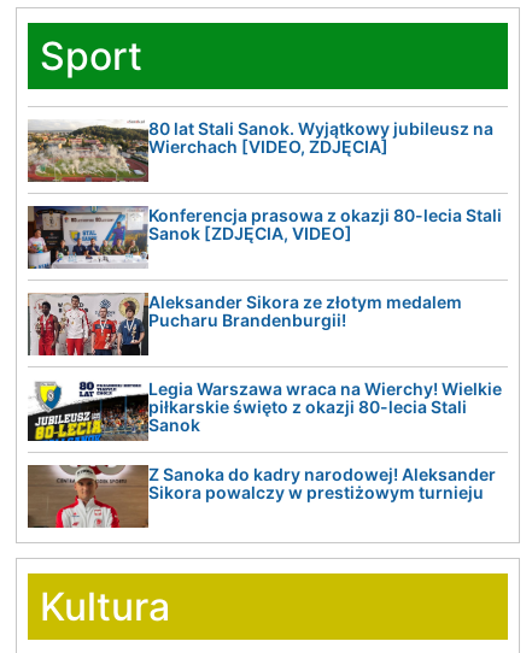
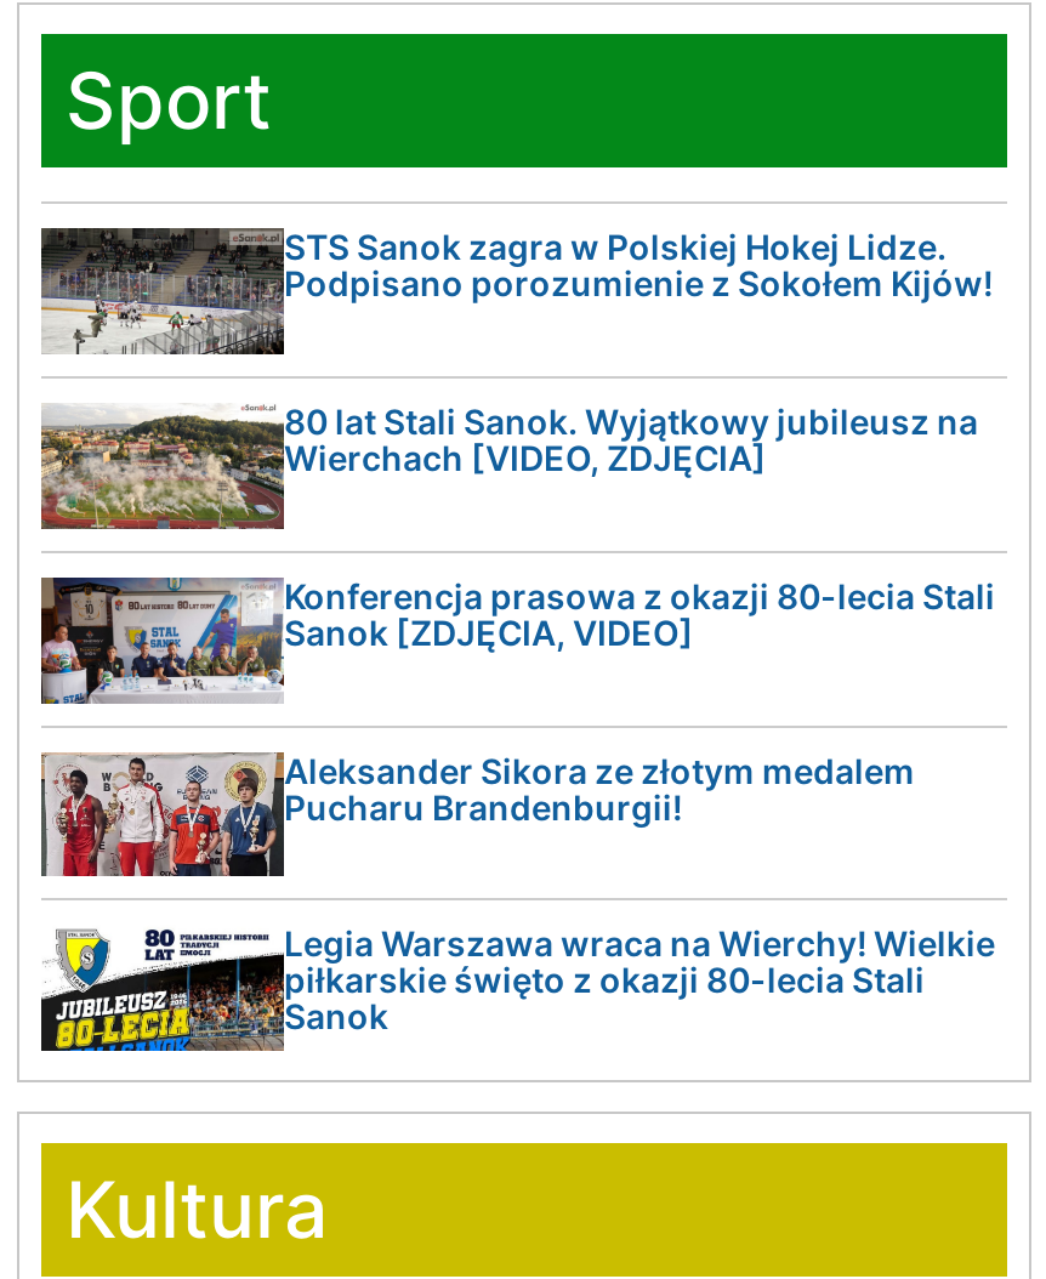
+ [image]
+ STS Sanok zagra w Polskiej Hokej Lidze.
+ Podpisano porozumienie z Sokołem Kijów!

moved down: [image] | 80 lat Stali Sanok. Wyjątkowy jubileusz na | Wierchach [VIDEO, ZDJĘCIA] | ... | piłkarskie święto z okazji 80-lecia Stali | Sanok

- [image]
- Z Sanoka do kadry narodowej! Aleksander
- Sikora powalczy w prestiżowym turnieju
